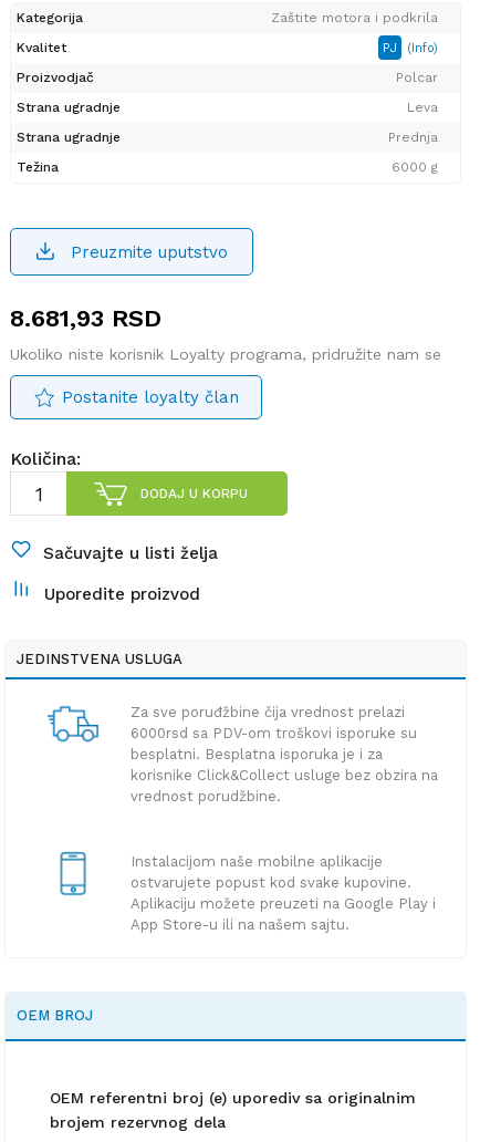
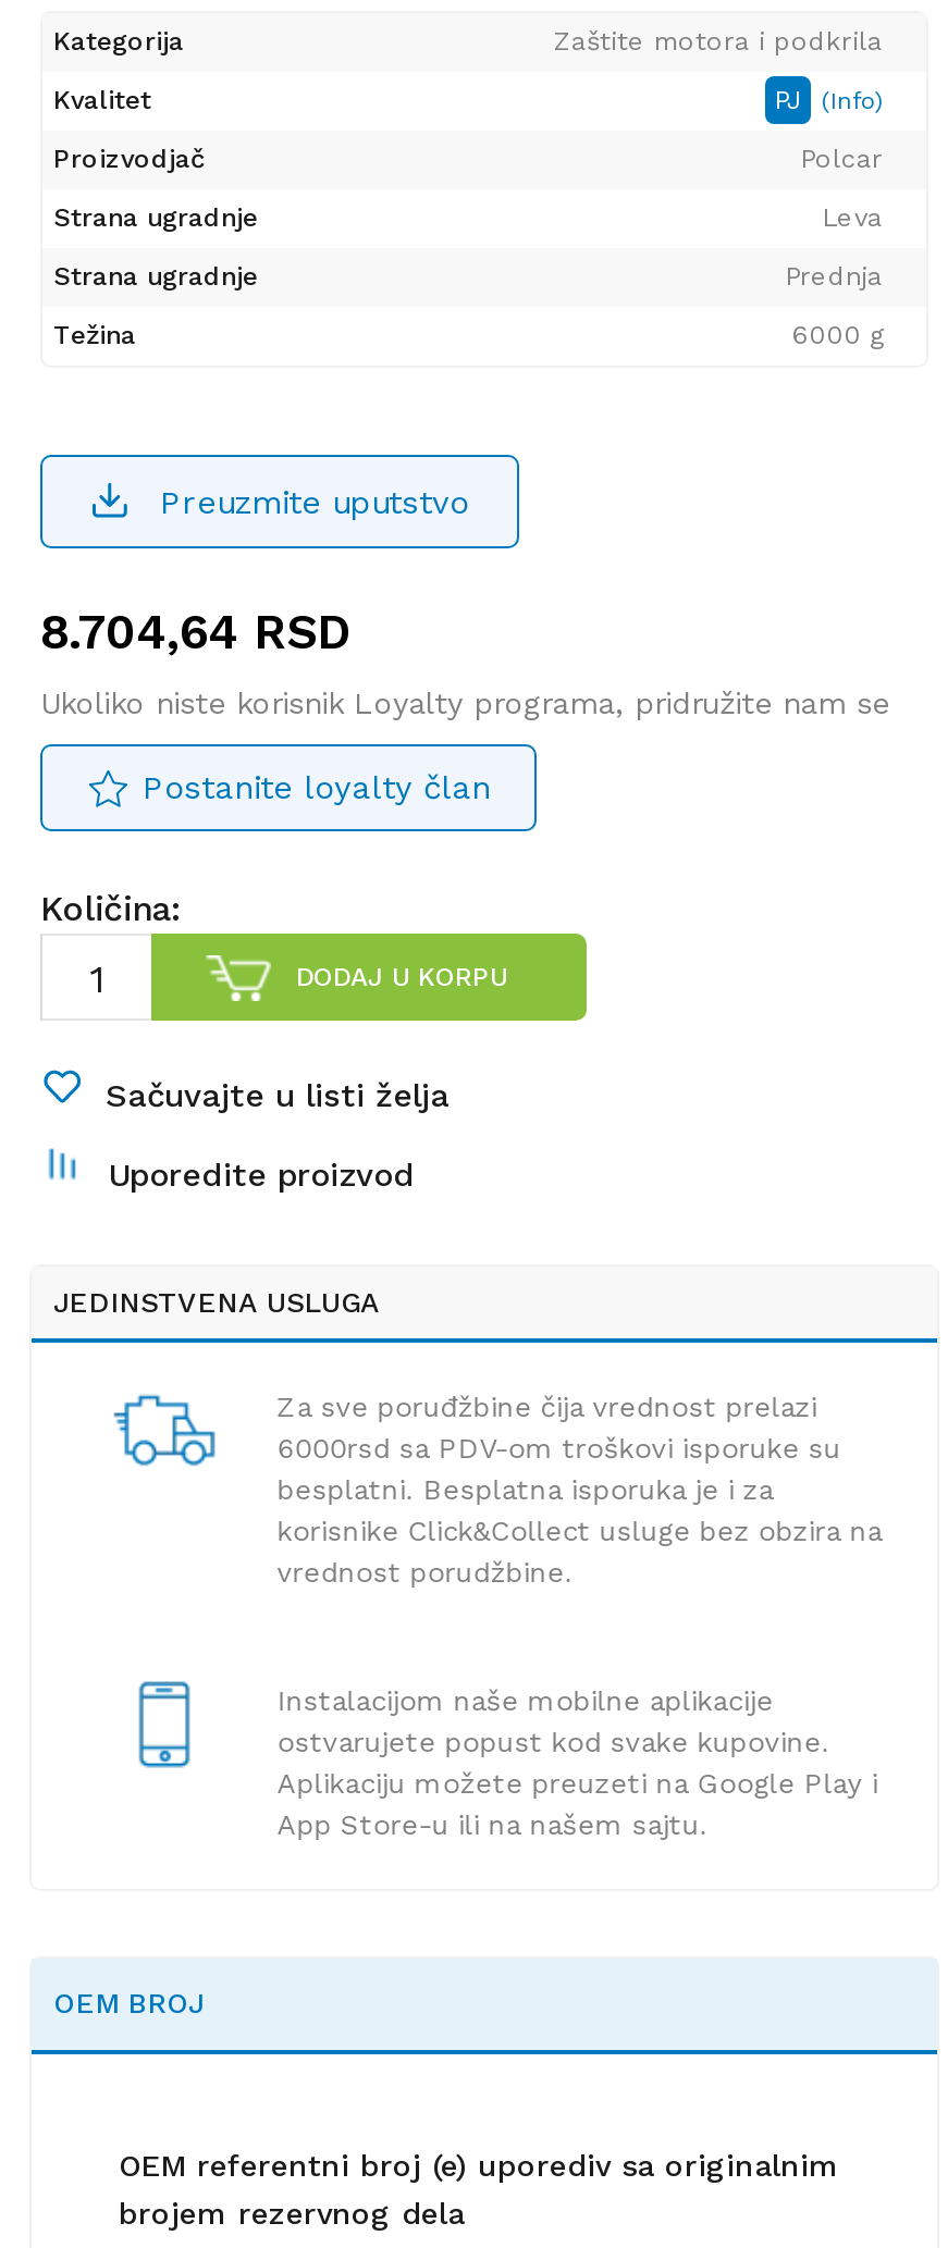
- 8.681,93 RSD
+ 8.704,64 RSD
